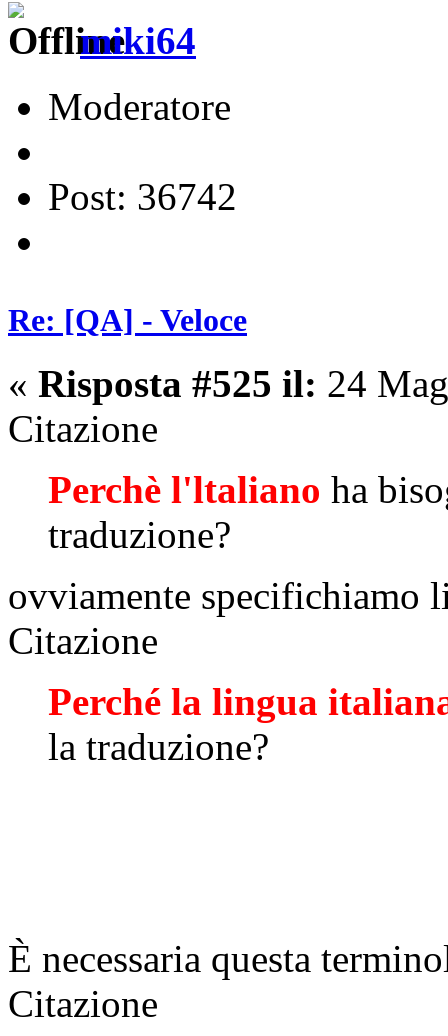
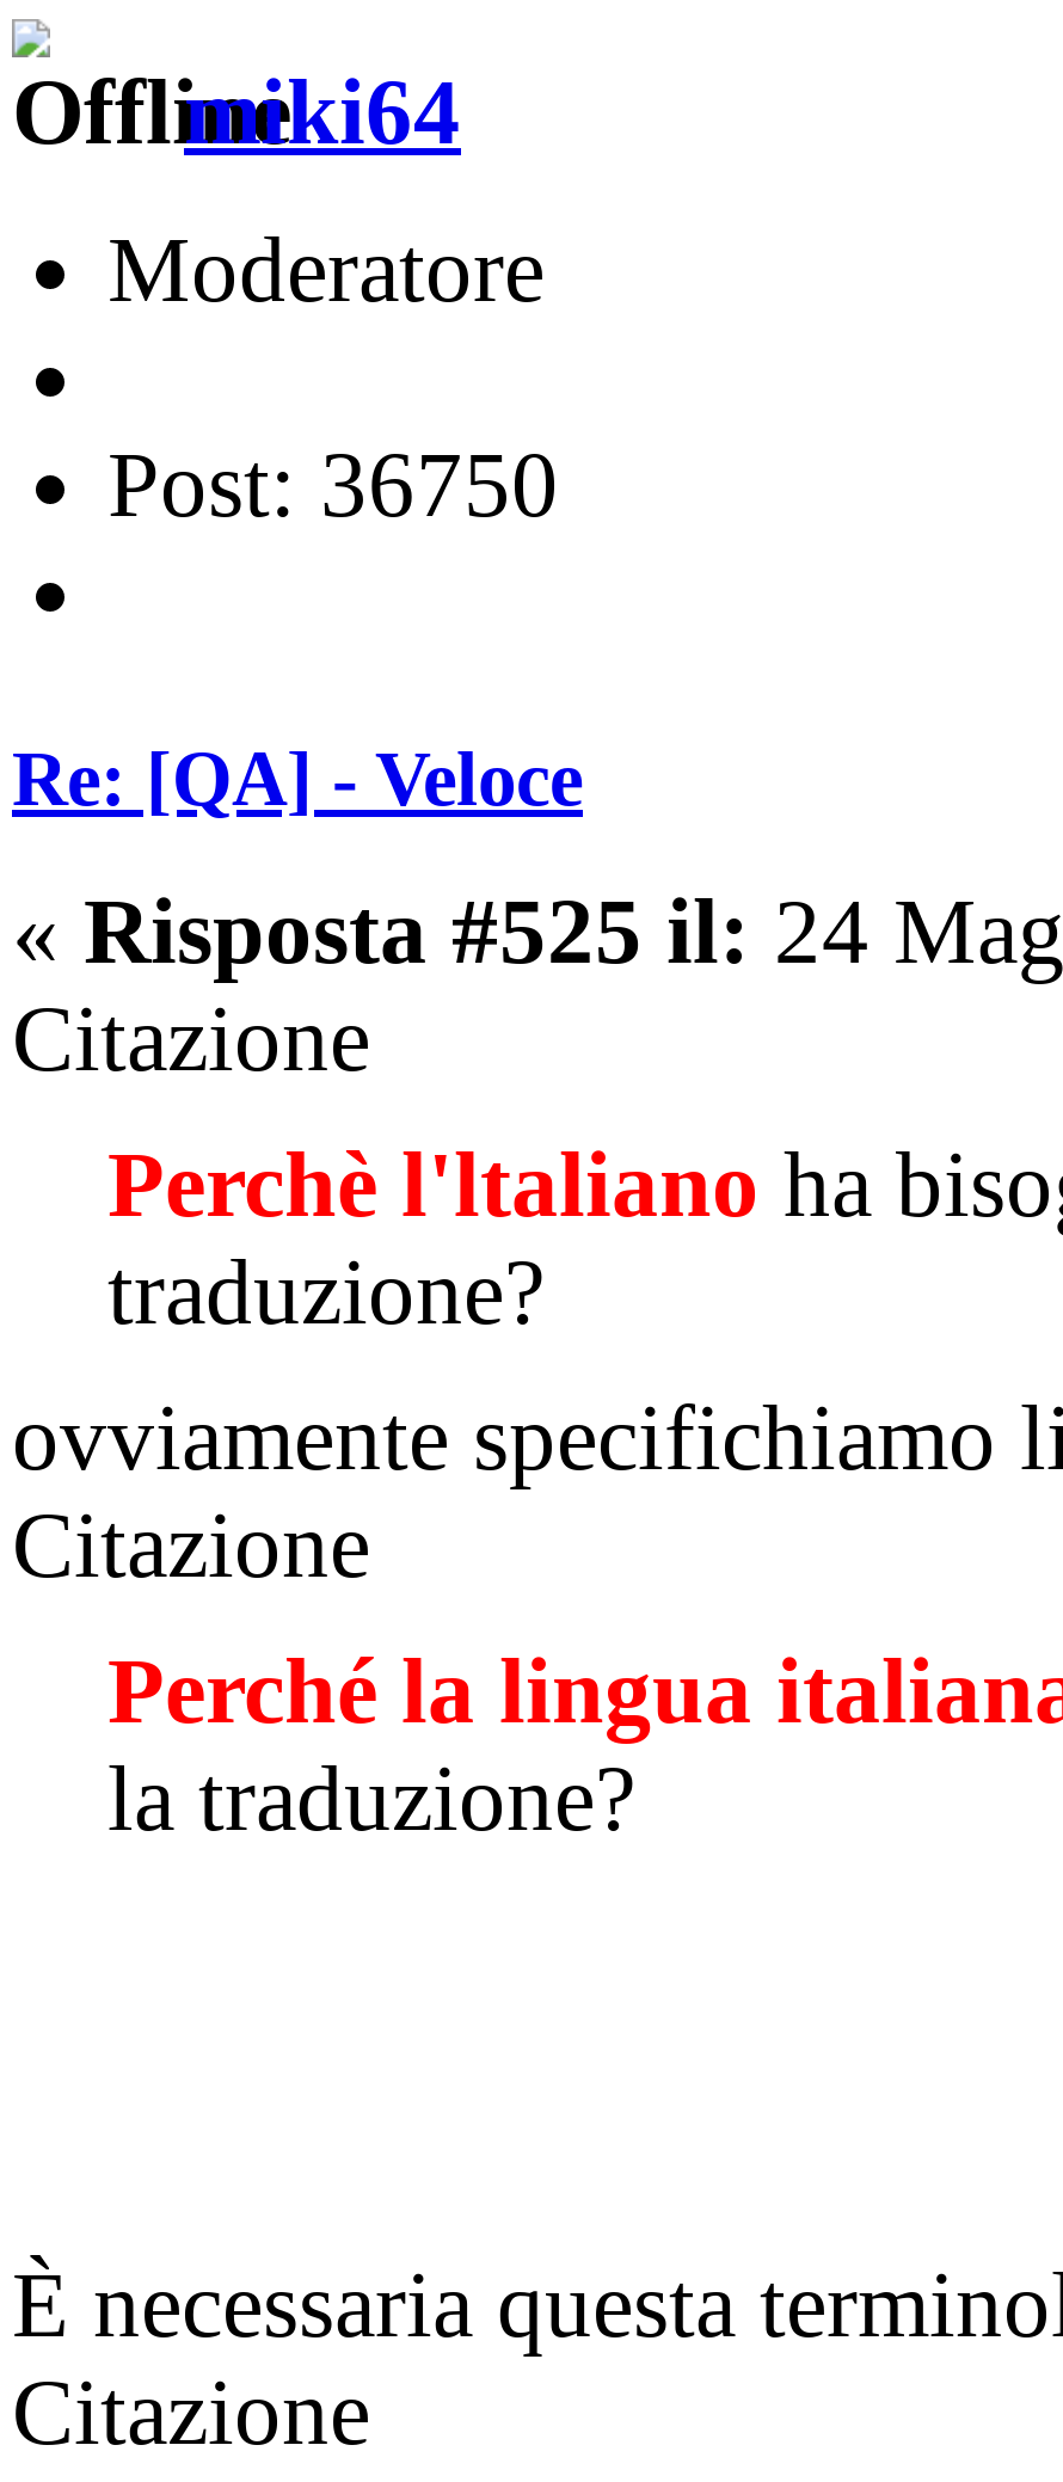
- Post: 36742
+ Post: 36750
